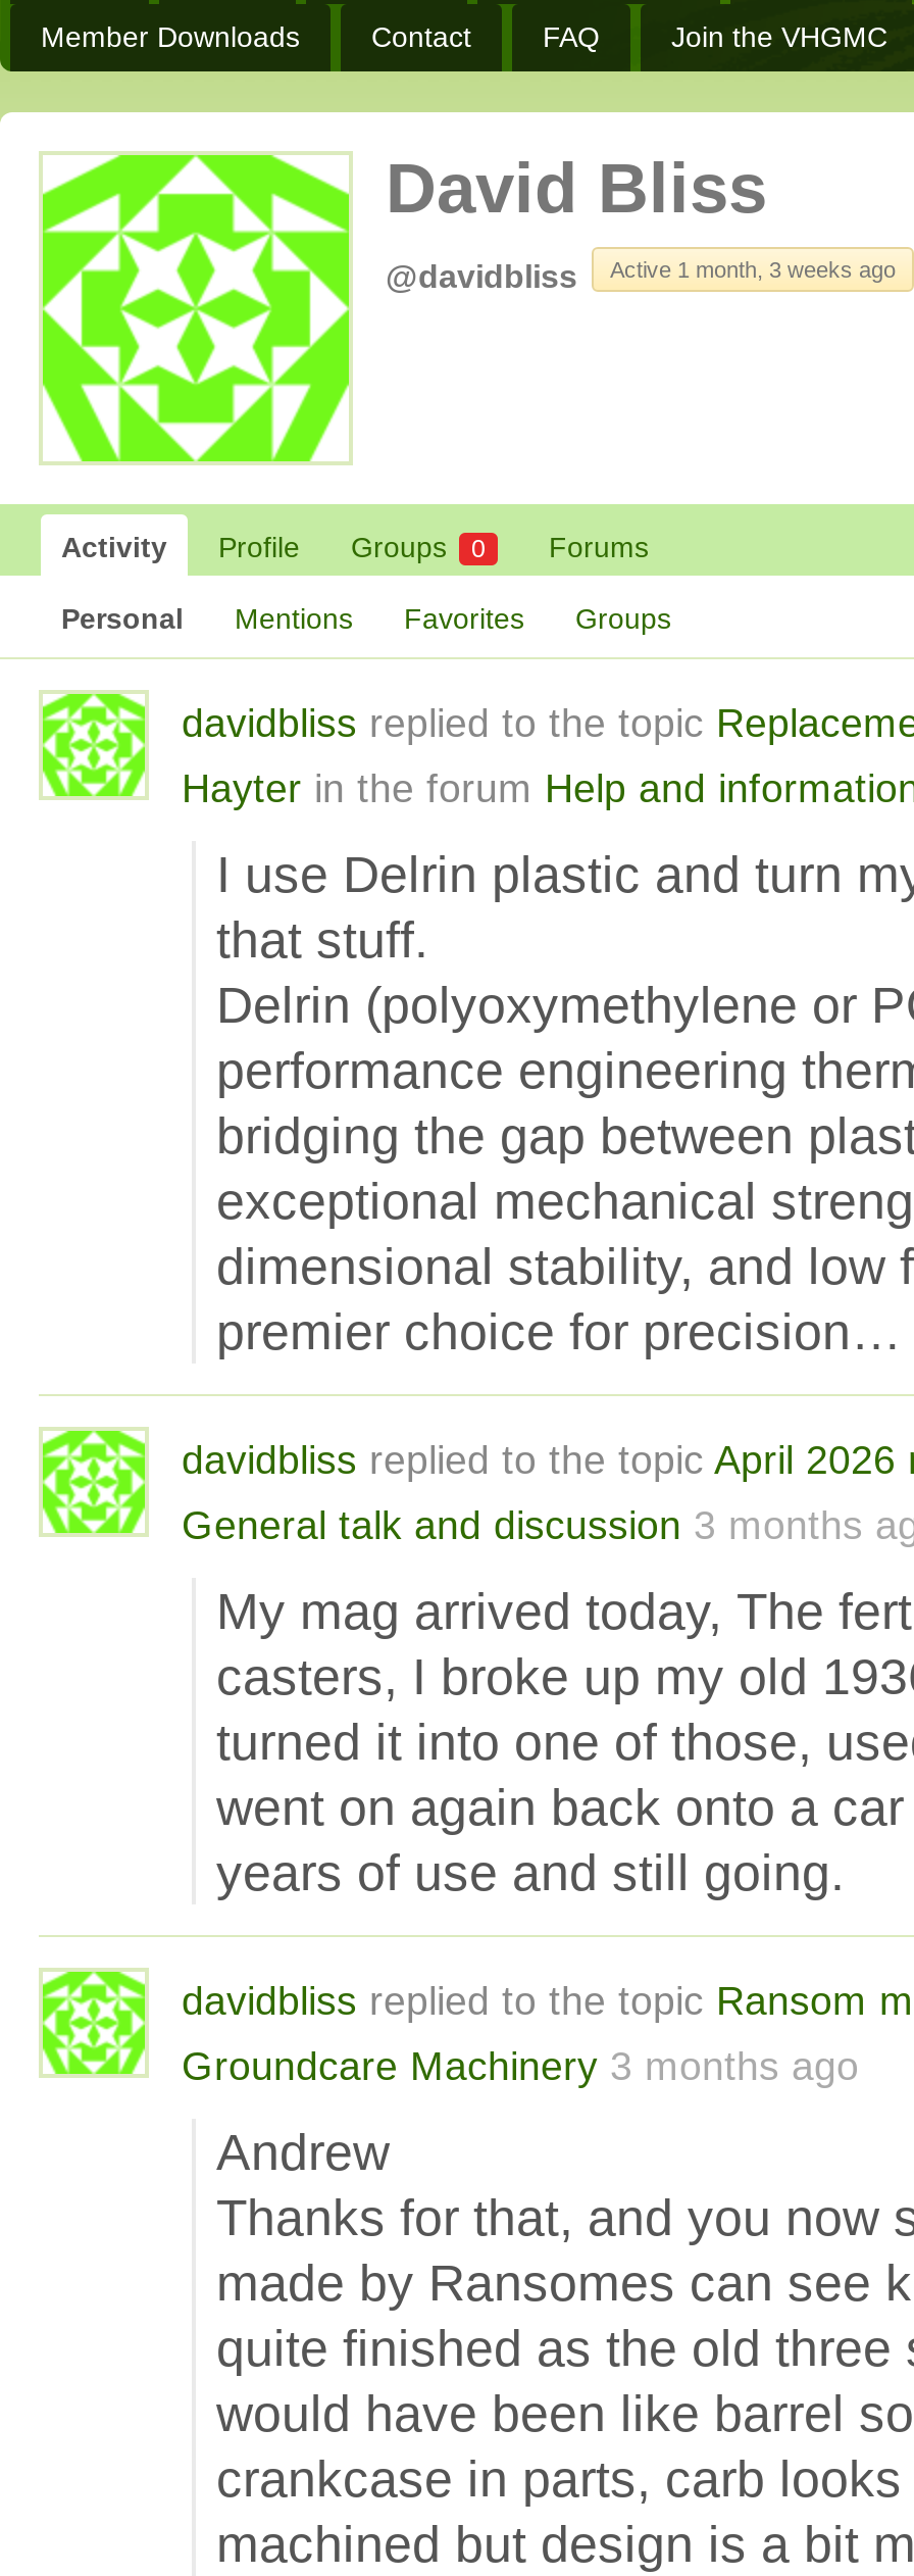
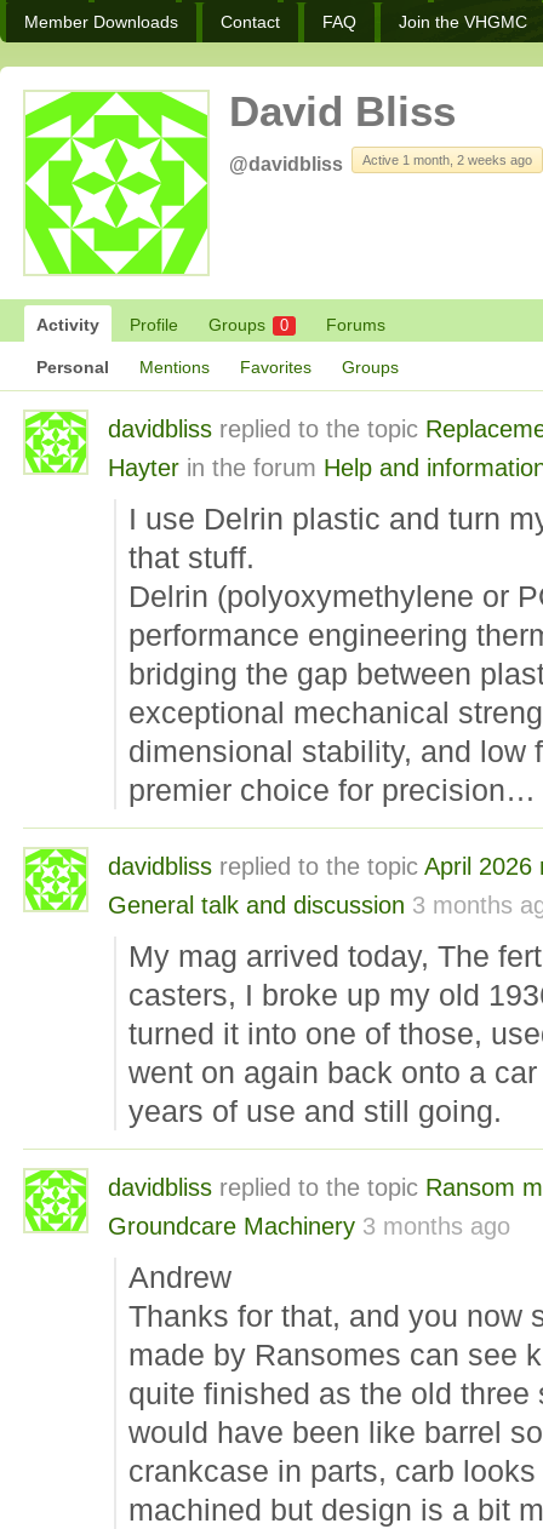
- Active 1 month, 3 weeks ago
+ Active 1 month, 2 weeks ago
